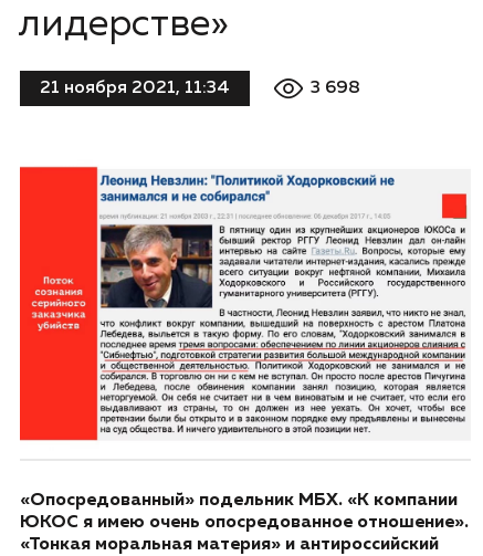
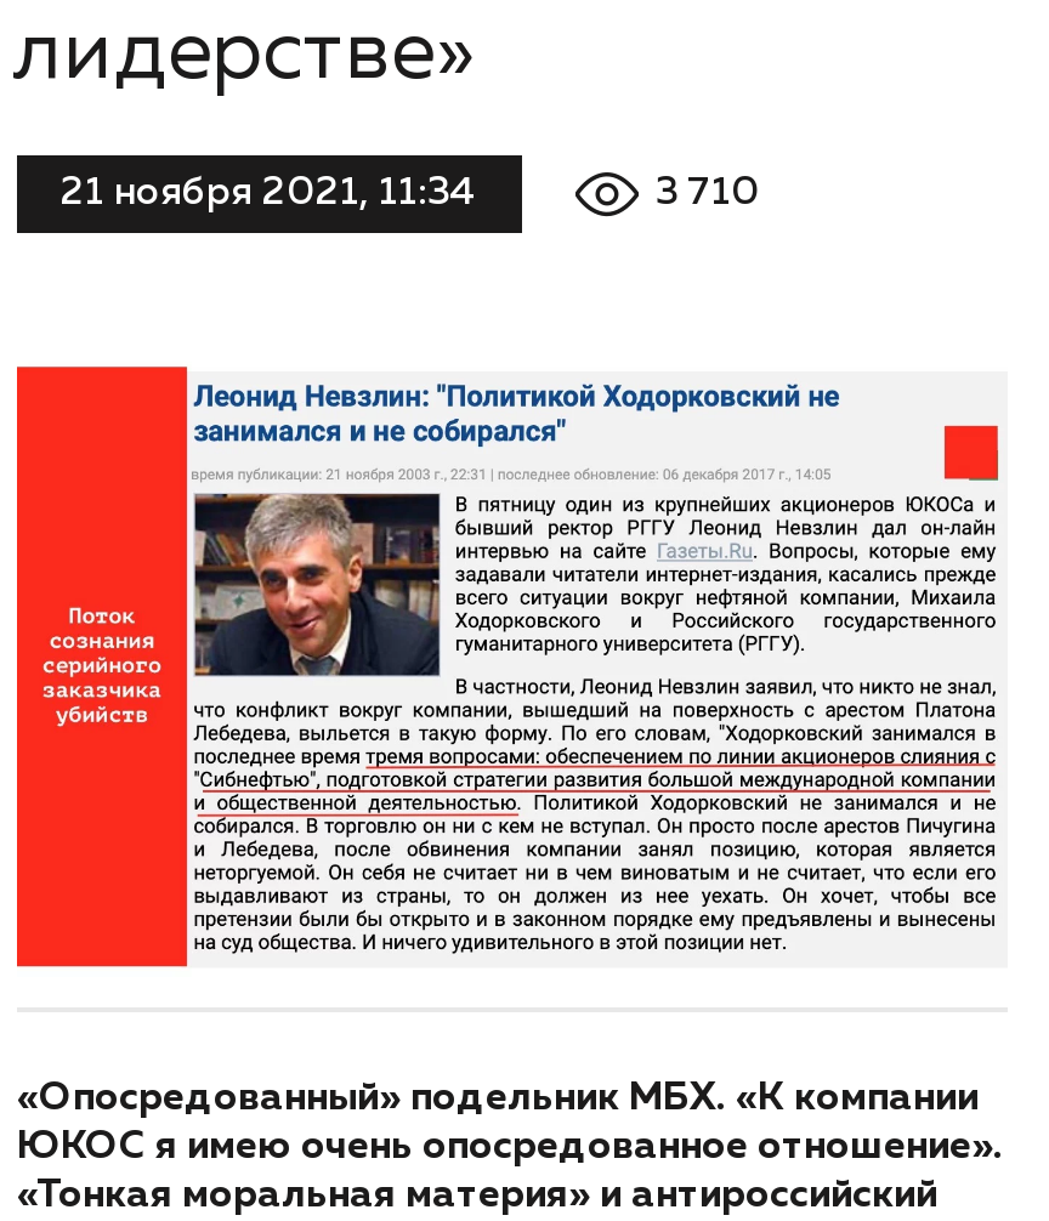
- 3 698
+ 3 710
